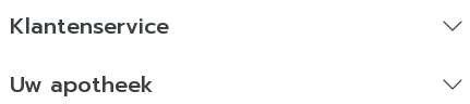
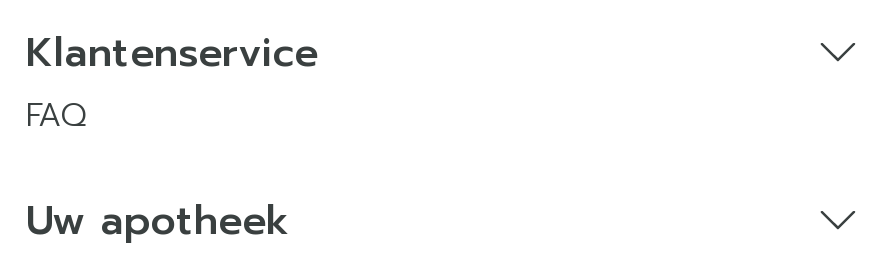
+ FAQ
